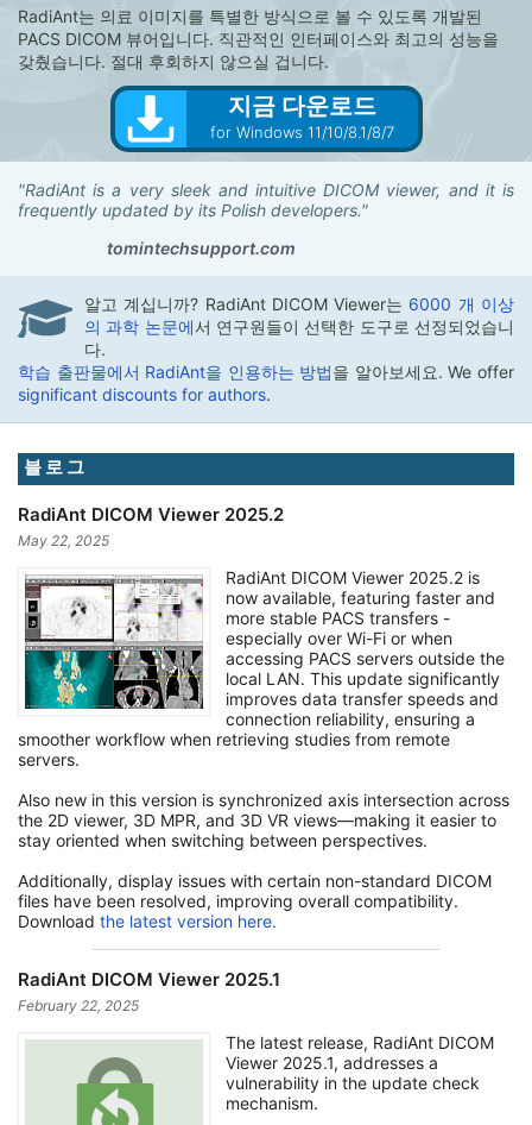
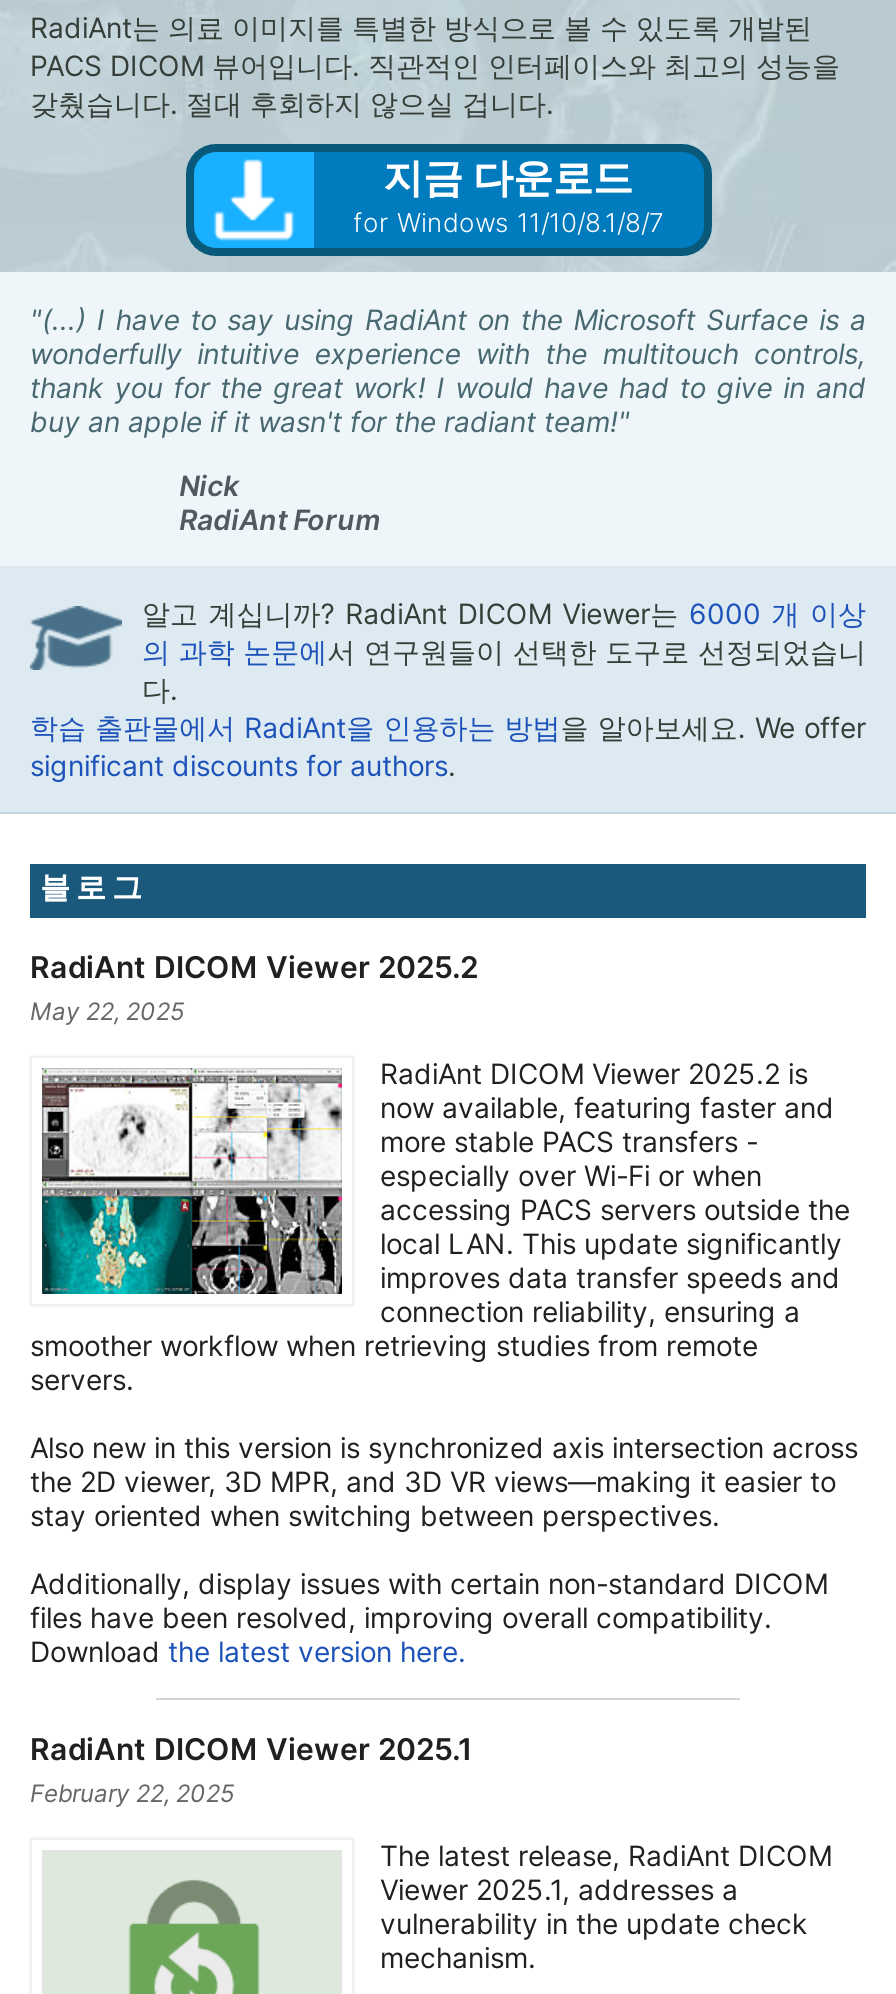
- "RadiAnt is a very sleek and intuitive DICOM viewer, and it is
- frequently updated by its Polish developers."
+ "(...) I have to say using RadiAnt on the Microsoft Surface is a
+ wonderfully intuitive experience with the multitouch controls,
+ thank you for the great work! I would have had to give in and
+ buy an apple if it wasn't for the radiant team!"

- tomintechsupport.com
+ Nick
+ RadiAnt Forum
